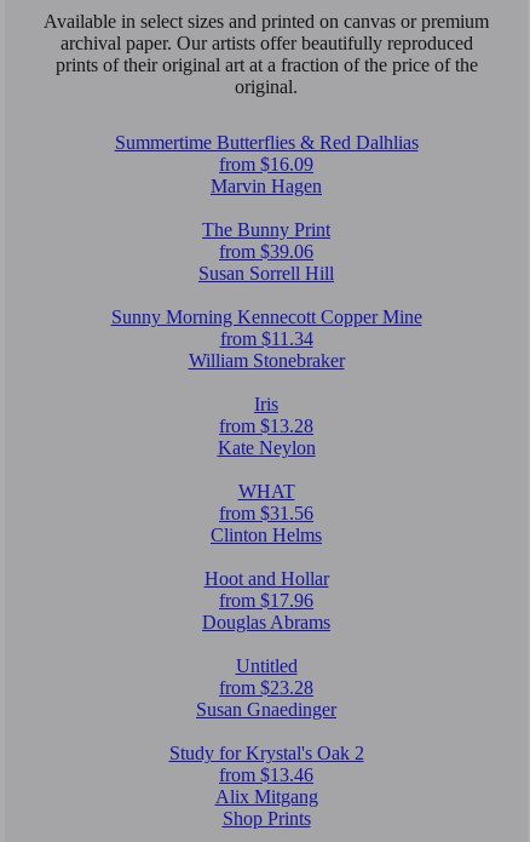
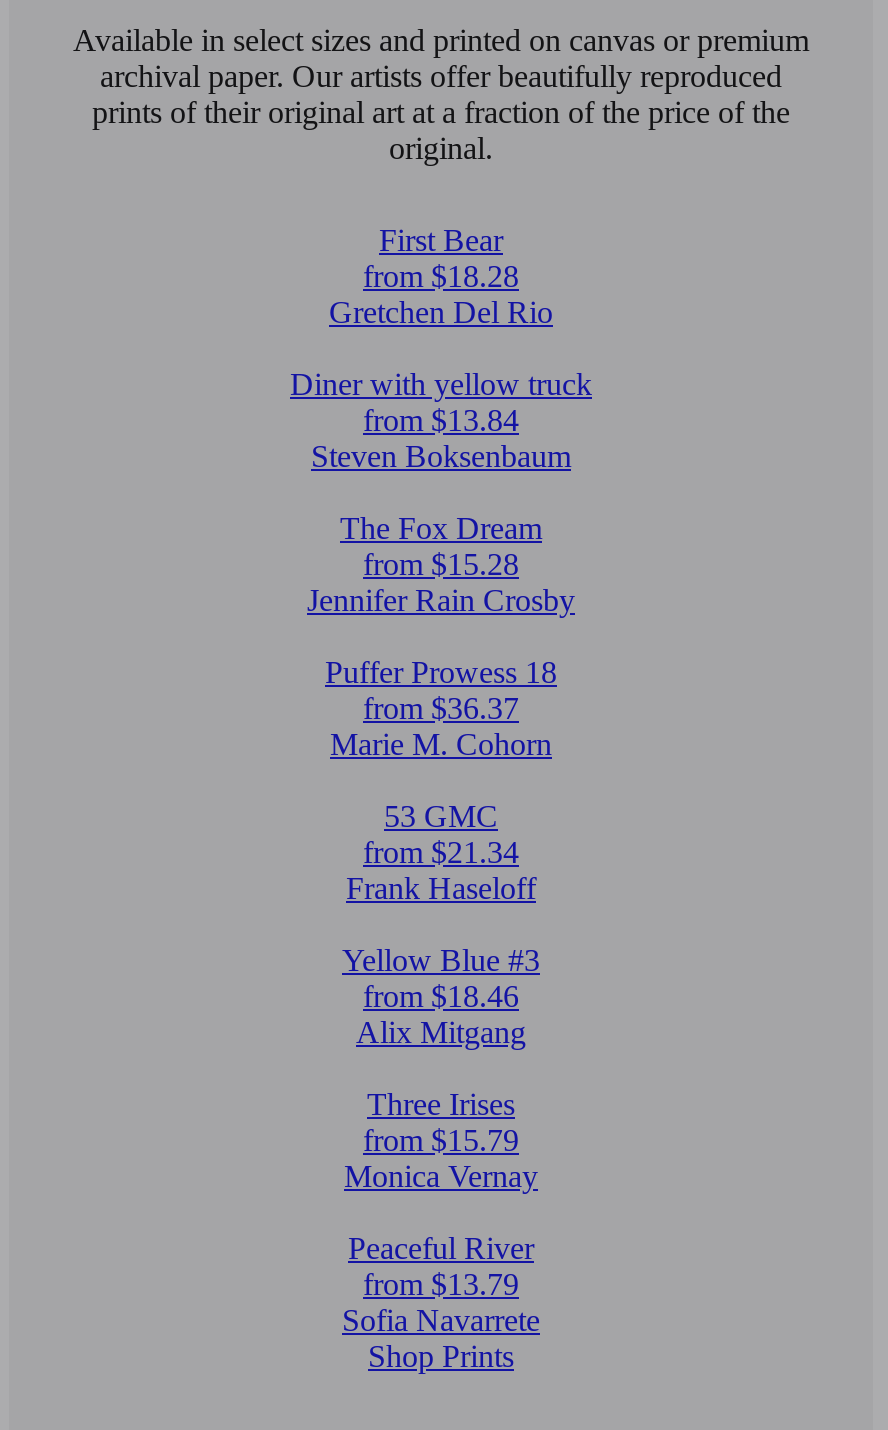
- Summertime Butterflies & Red Dalhlias
- from $16.09
- Marvin Hagen
- The Bunny Print
- from $39.06
- Susan Sorrell Hill
- Sunny Morning Kennecott Copper Mine
- from $11.34
- William Stonebraker
- Iris
- from $13.28
- Kate Neylon
- WHAT
- from $31.56
- Clinton Helms
- Hoot and Hollar
- from $17.96
- Douglas Abrams
- Untitled
- from $23.28
- Susan Gnaedinger
- Study for Krystal's Oak 2
- from $13.46
+ First Bear
+ from $18.28
+ Gretchen Del Rio
+ Diner with yellow truck
+ from $13.84
+ Steven Boksenbaum
+ The Fox Dream
+ from $15.28
+ Jennifer Rain Crosby
+ Puffer Prowess 18
+ from $36.37
+ Marie M. Cohorn
+ 53 GMC
+ from $21.34
+ Frank Haseloff
+ Yellow Blue #3
+ from $18.46

moved up: Alix Mitgang

+ Three Irises
+ from $15.79
+ Monica Vernay
+ Peaceful River
+ from $13.79
+ Sofia Navarrete
